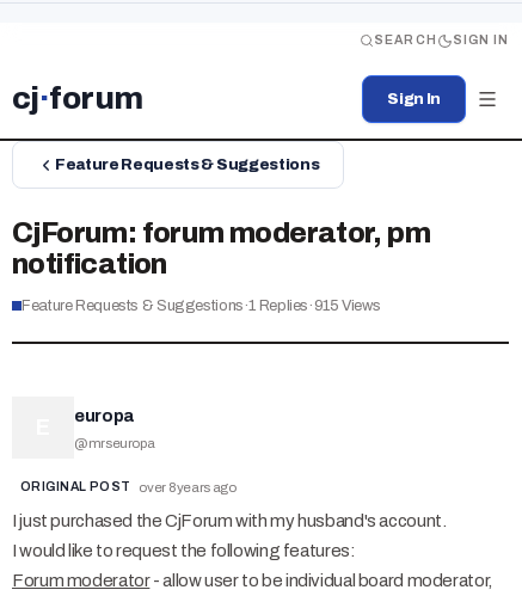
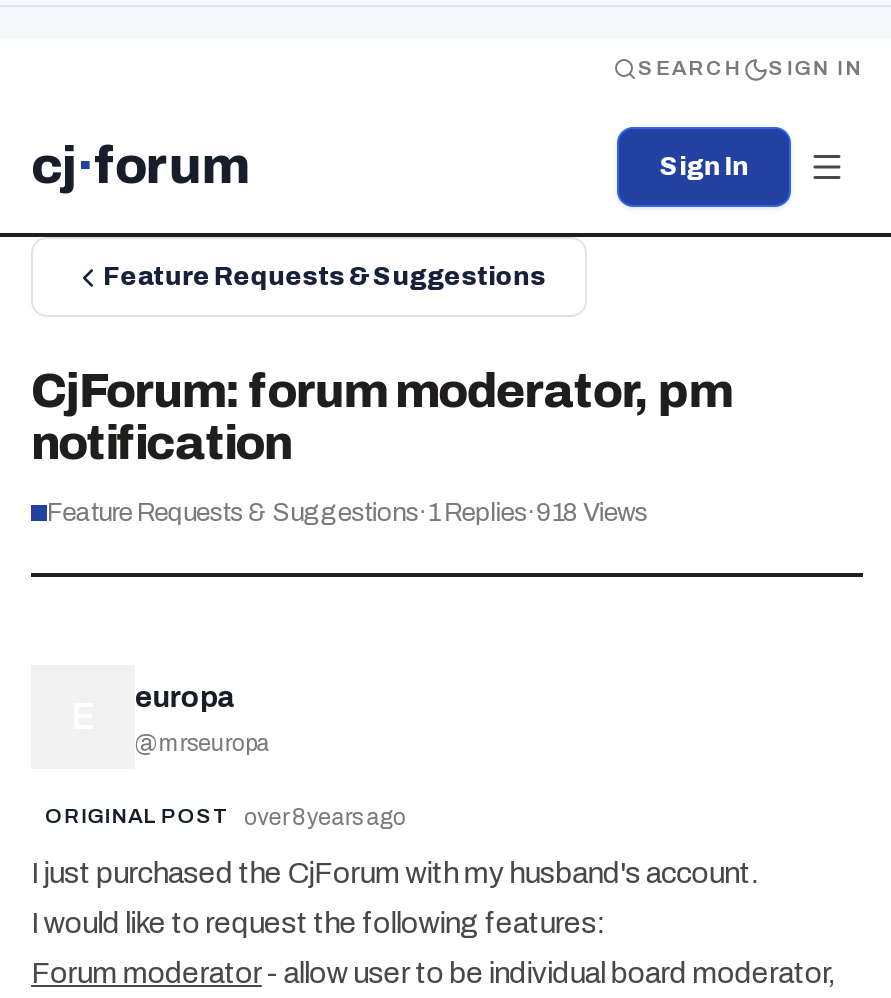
- Feature Requests & Suggestions · 1 Replies·915 Views
+ Feature Requests & Suggestions · 1 Replies·918 Views
